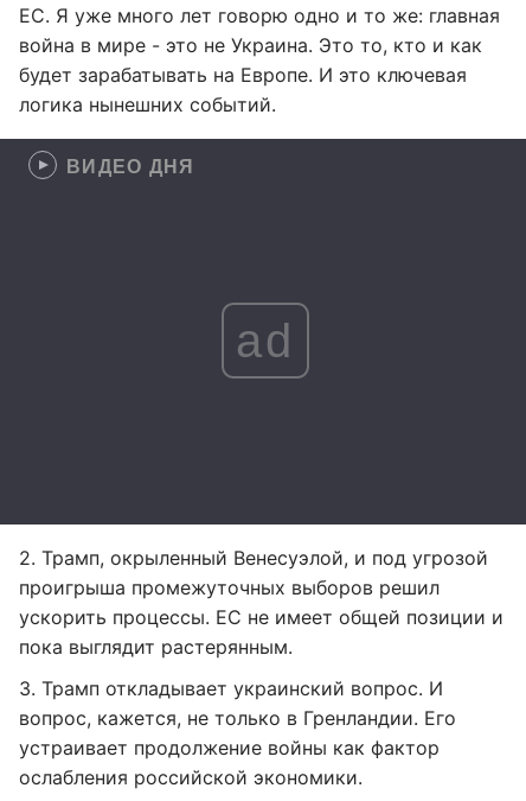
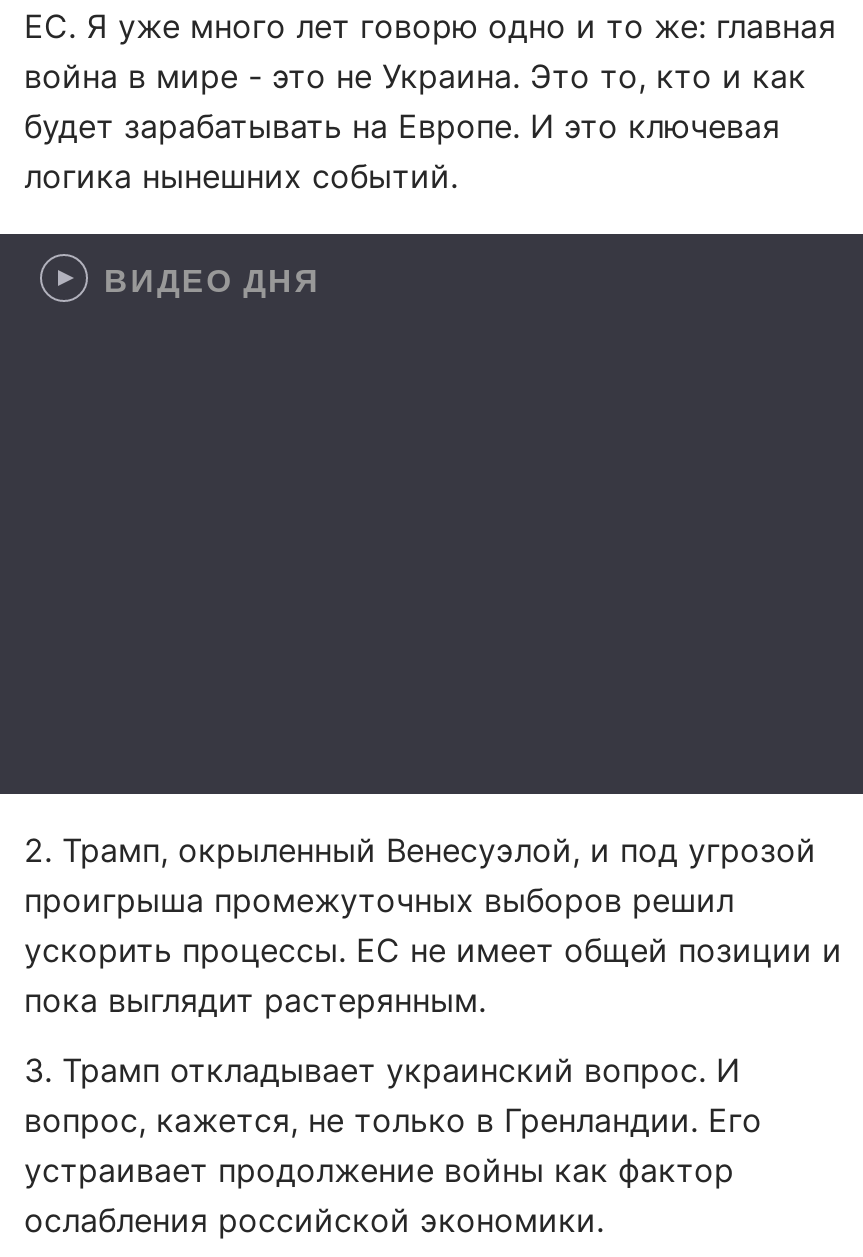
- ad
